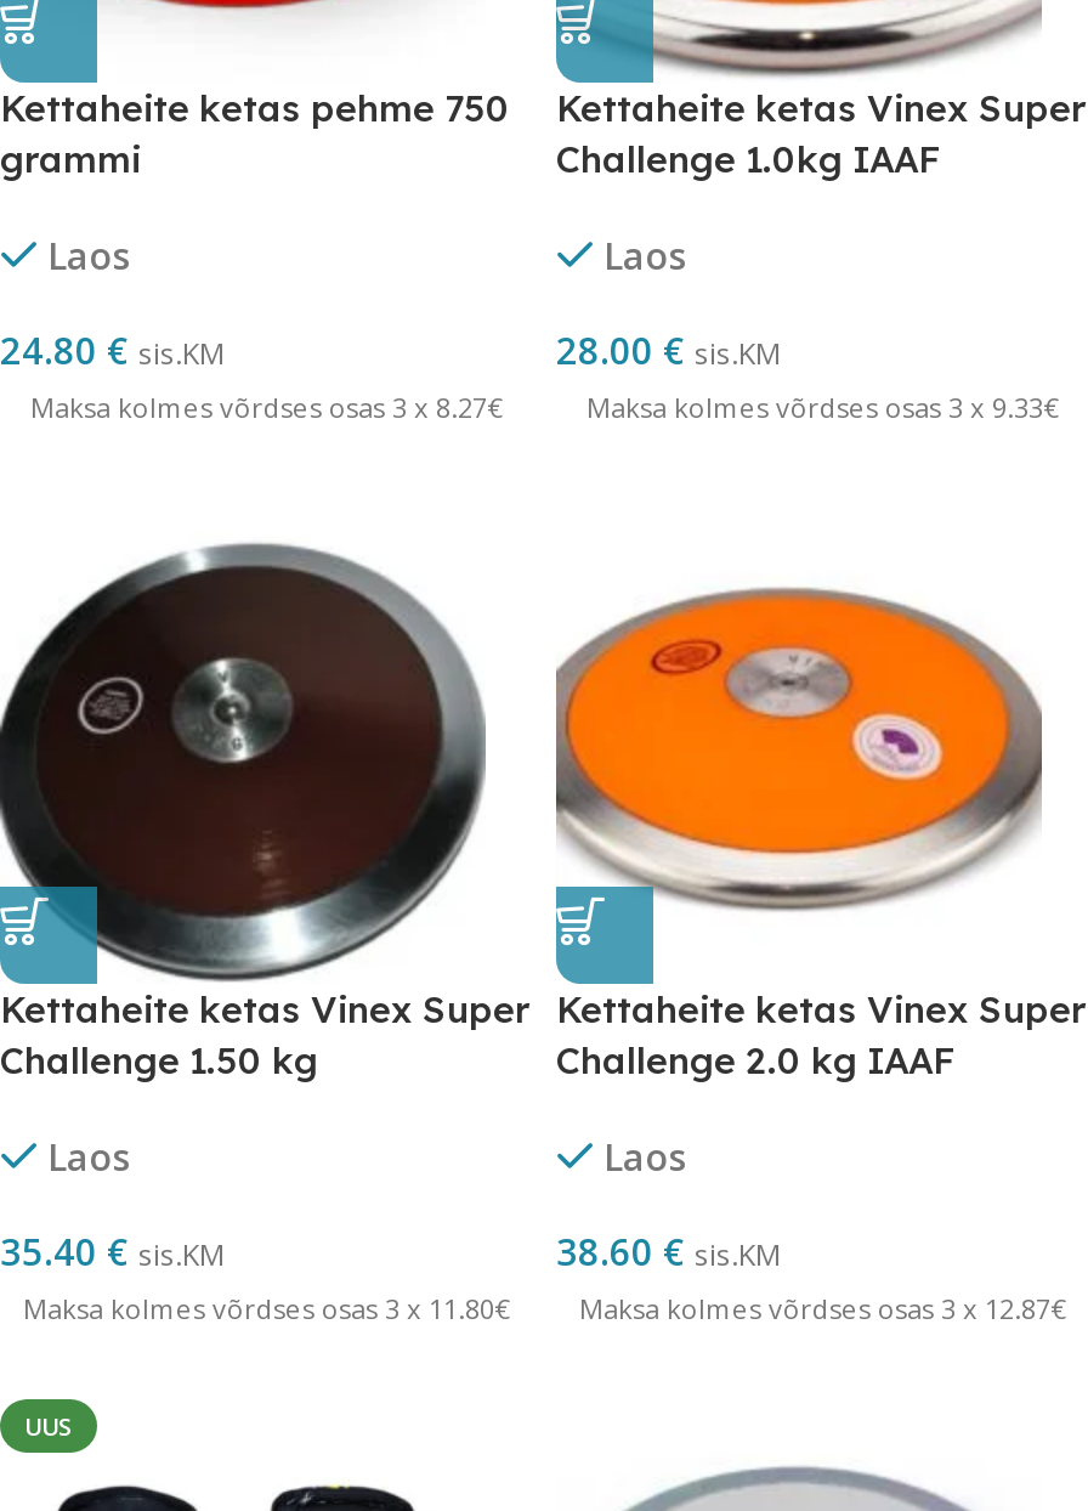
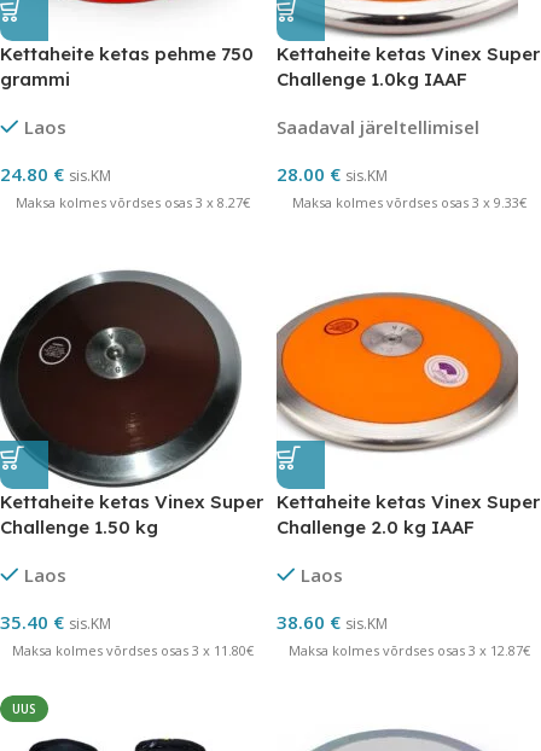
- Laos
+ Saadaval järeltellimisel
